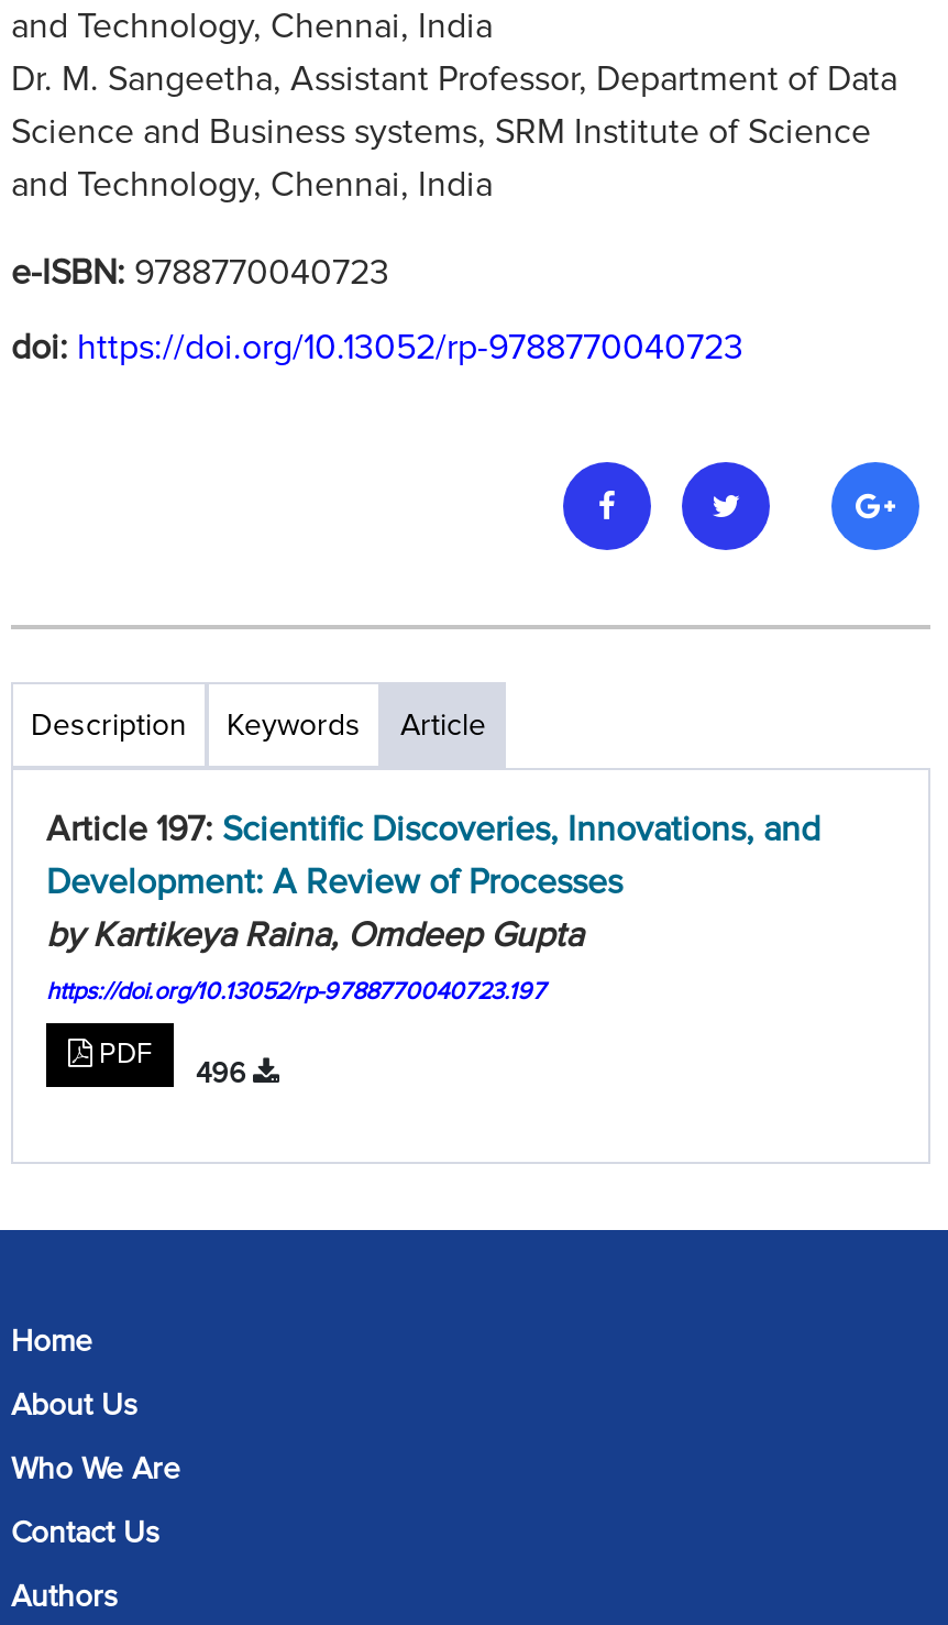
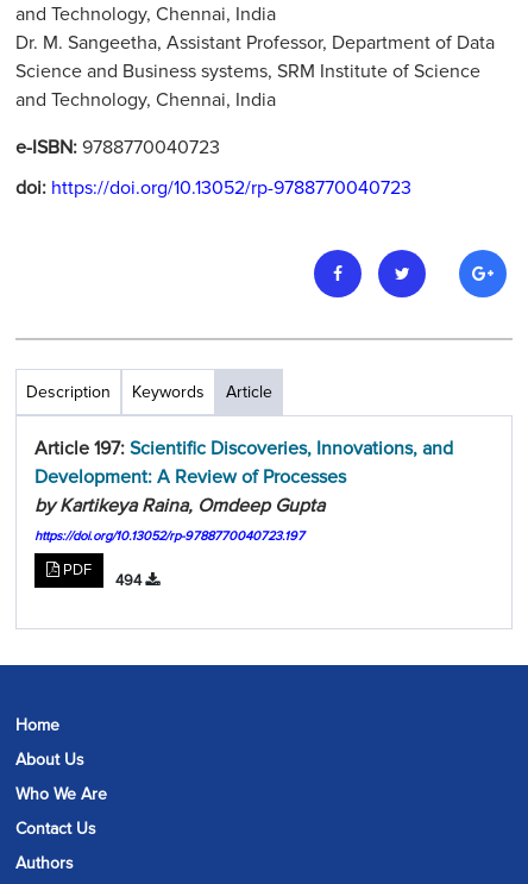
- 496
+ 494
